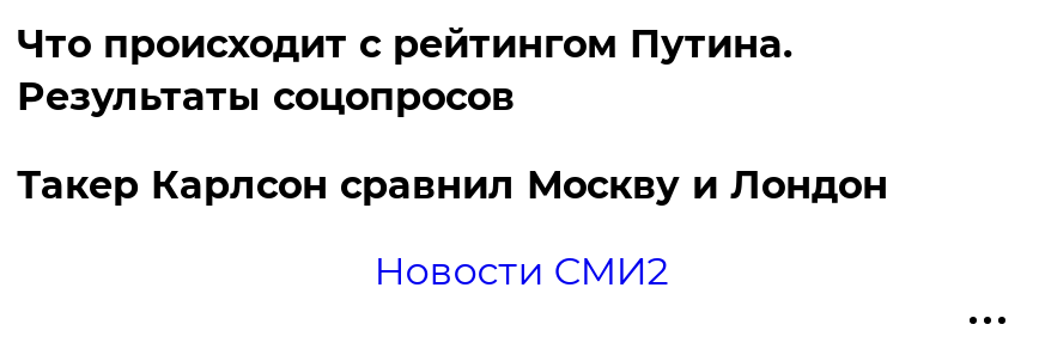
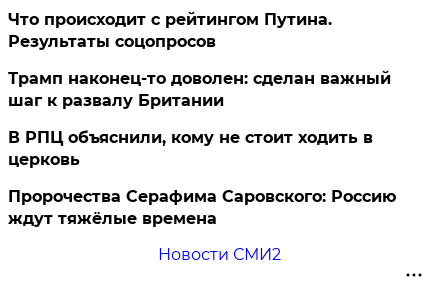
- Такер Карлсон сравнил Москву и Лондон
+ Трамп наконец-то доволен: сделан важный
+ шаг к развалу Британии
+ В РПЦ объяснили, кому не стоит ходить в
+ церковь
+ Пророчества Серафима Саровского: Россию
+ ждут тяжёлые времена
